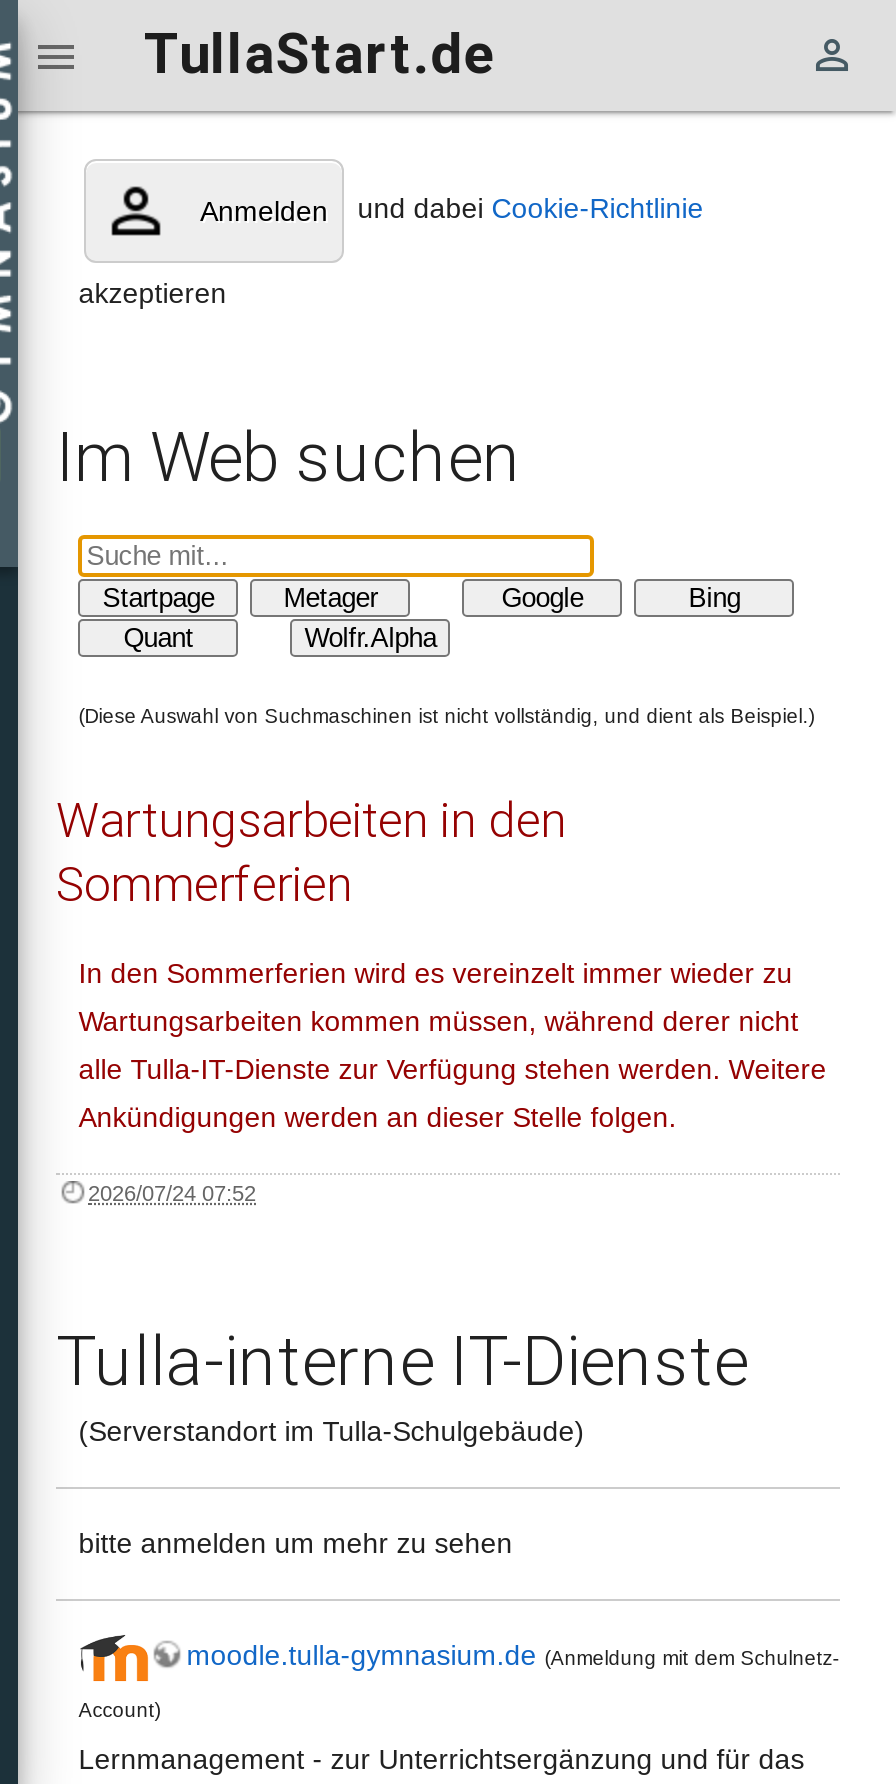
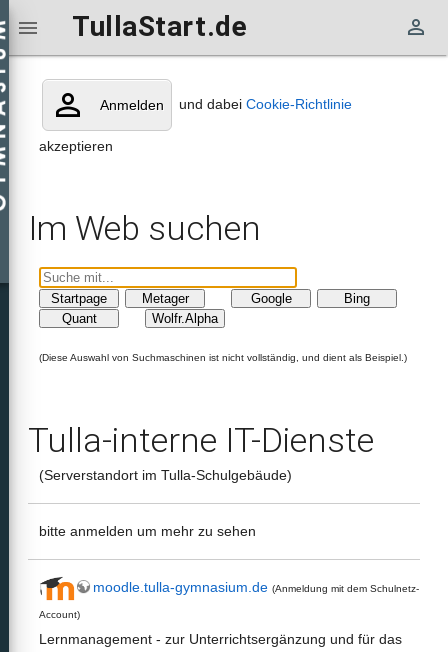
- Wartungsarbeiten in den
- Sommerferien
- In den Sommerferien wird es vereinzelt immer wieder zu
- Wartungsarbeiten kommen müssen, während derer nicht
- alle Tulla-IT-Dienste zur Verfügung stehen werden. Weitere
- Ankündigungen werden an dieser Stelle folgen.
- 2026/07/24 07:52
